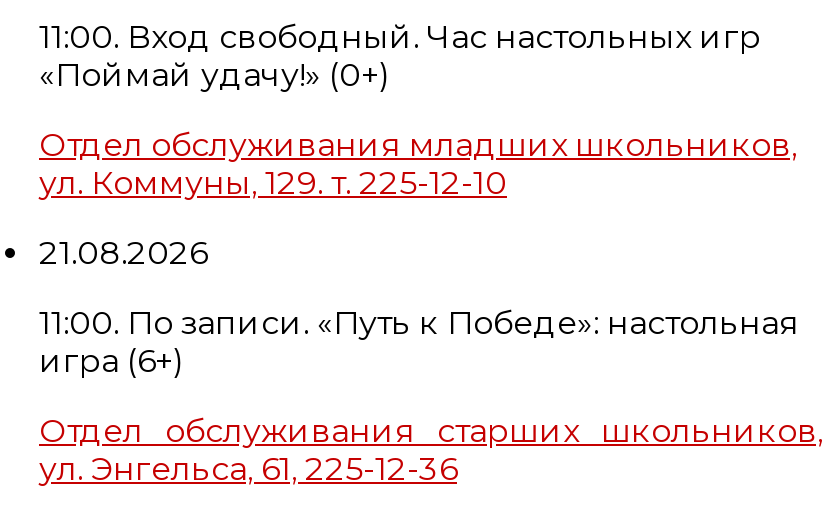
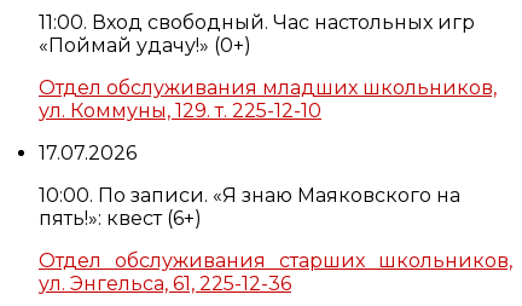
- 21.08.2026
+ 17.07.2026

- 11:00. По записи. «Путь к Победе»: настольная
- игра (6+)
+ 10:00. По записи. «Я знаю Маяковского на
+ пять!»: квест (6+)
